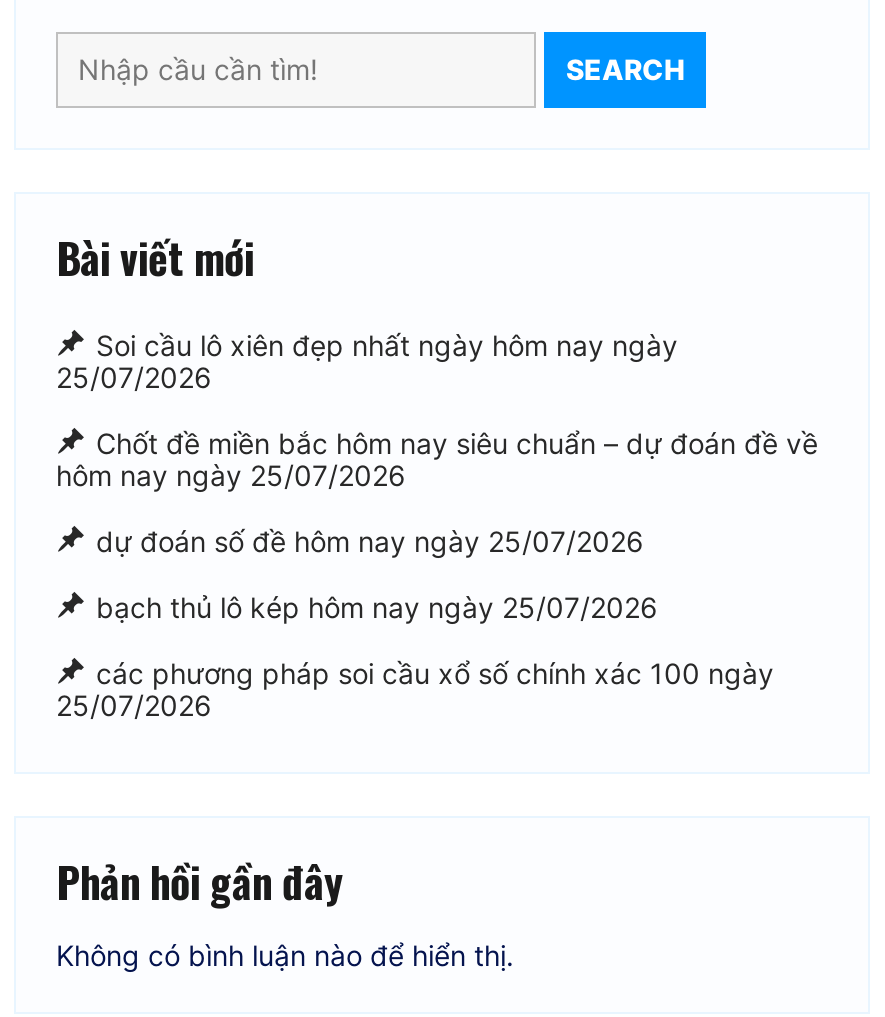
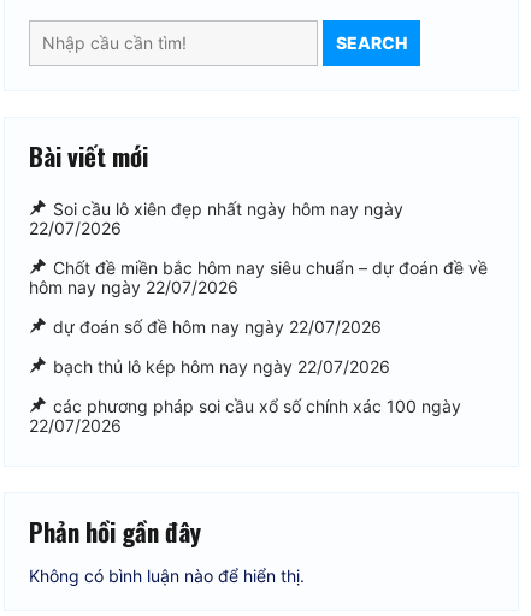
- 25/07/2026
+ 22/07/2026

- hôm nay ngày 25/07/2026
+ hôm nay ngày 22/07/2026

- dự đoán số đề hôm nay ngày 25/07/2026
+ dự đoán số đề hôm nay ngày 22/07/2026

- bạch thủ lô kép hôm nay ngày 25/07/2026
+ bạch thủ lô kép hôm nay ngày 22/07/2026

- 25/07/2026
+ 22/07/2026
